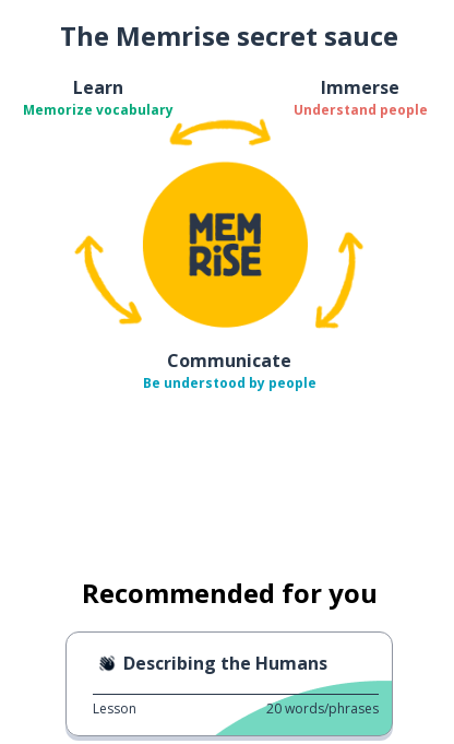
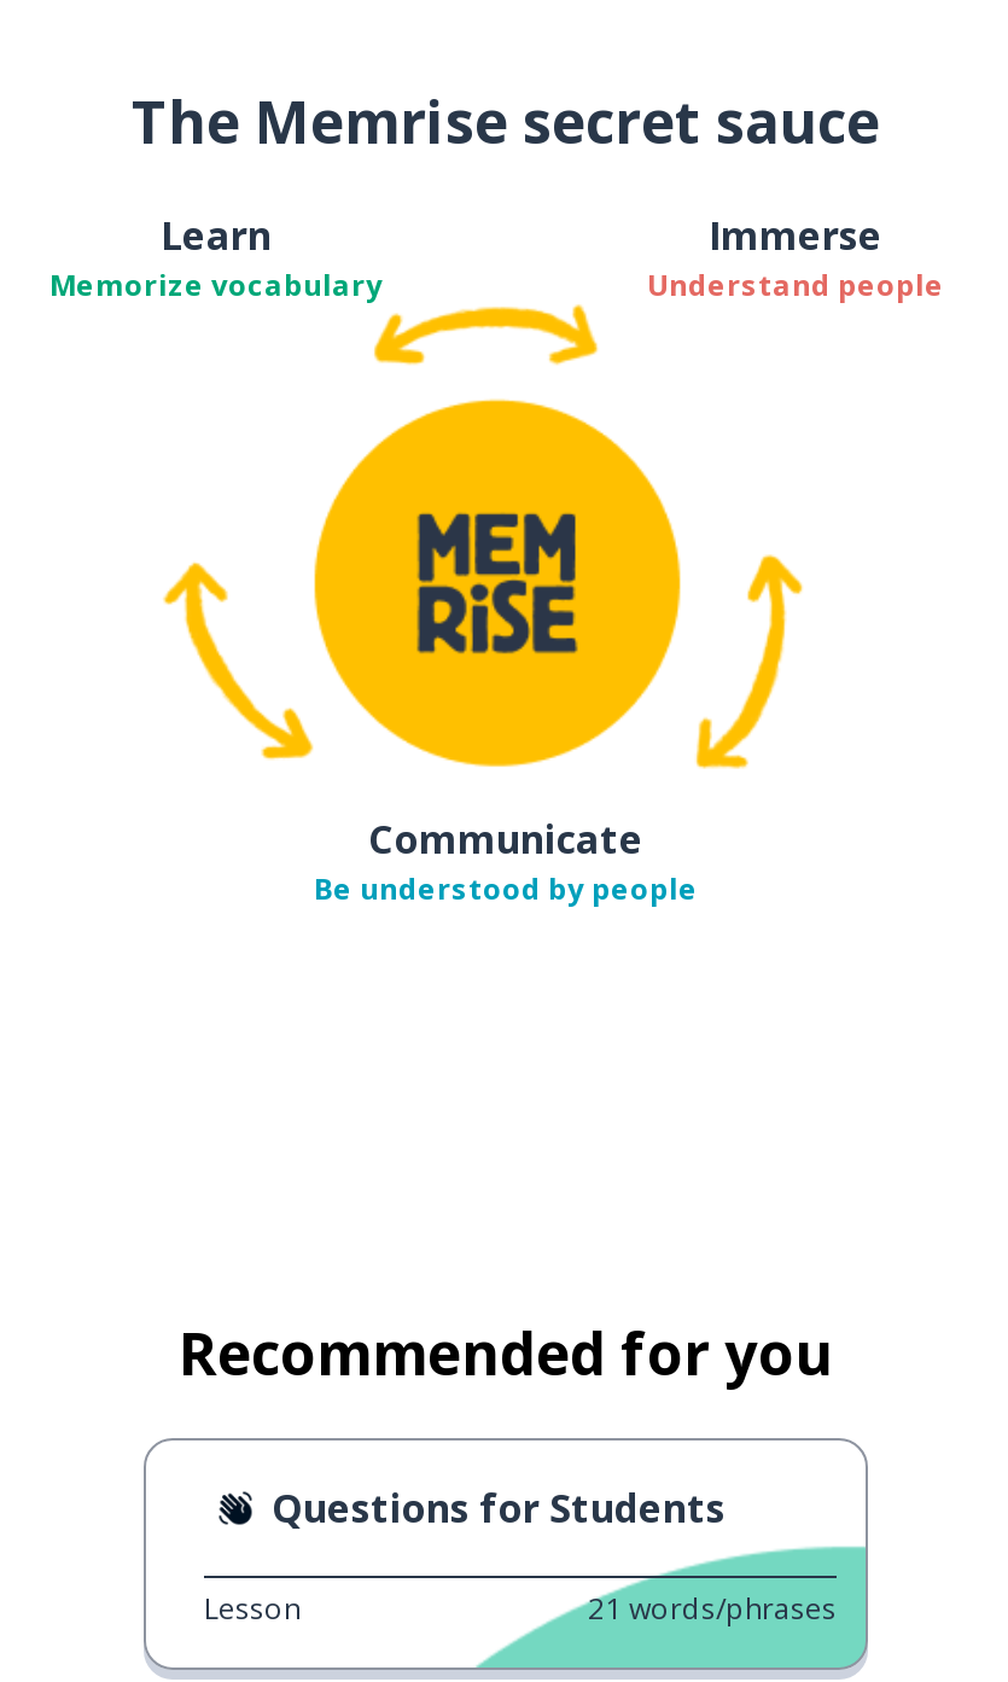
- Describing the Humans
+ Questions for Students

- 20 words/phrases
+ 21 words/phrases
